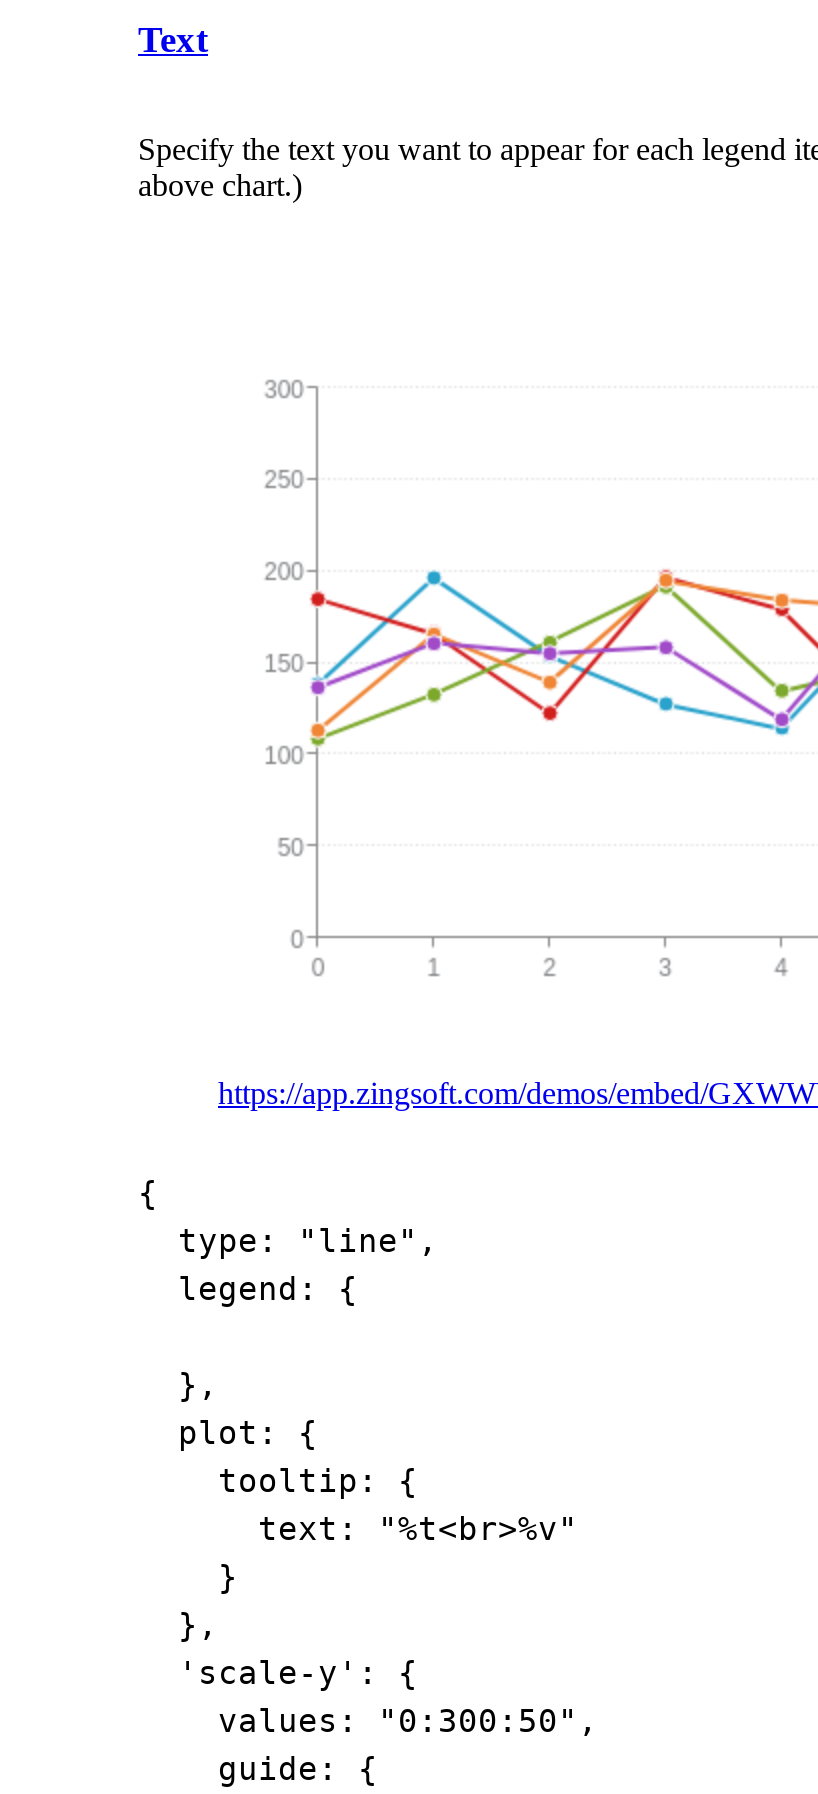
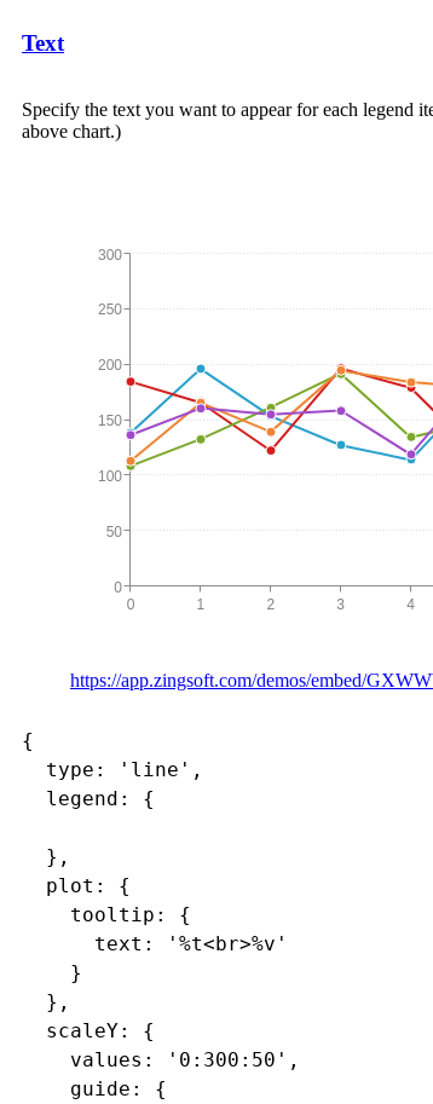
- type: "line",
+ type: 'line',

- text: "%t<br>%v"
+ text: '%t<br>%v'

- 'scale-y': {
- values: "0:300:50",
+ scaleY: {
+ values: '0:300:50',
